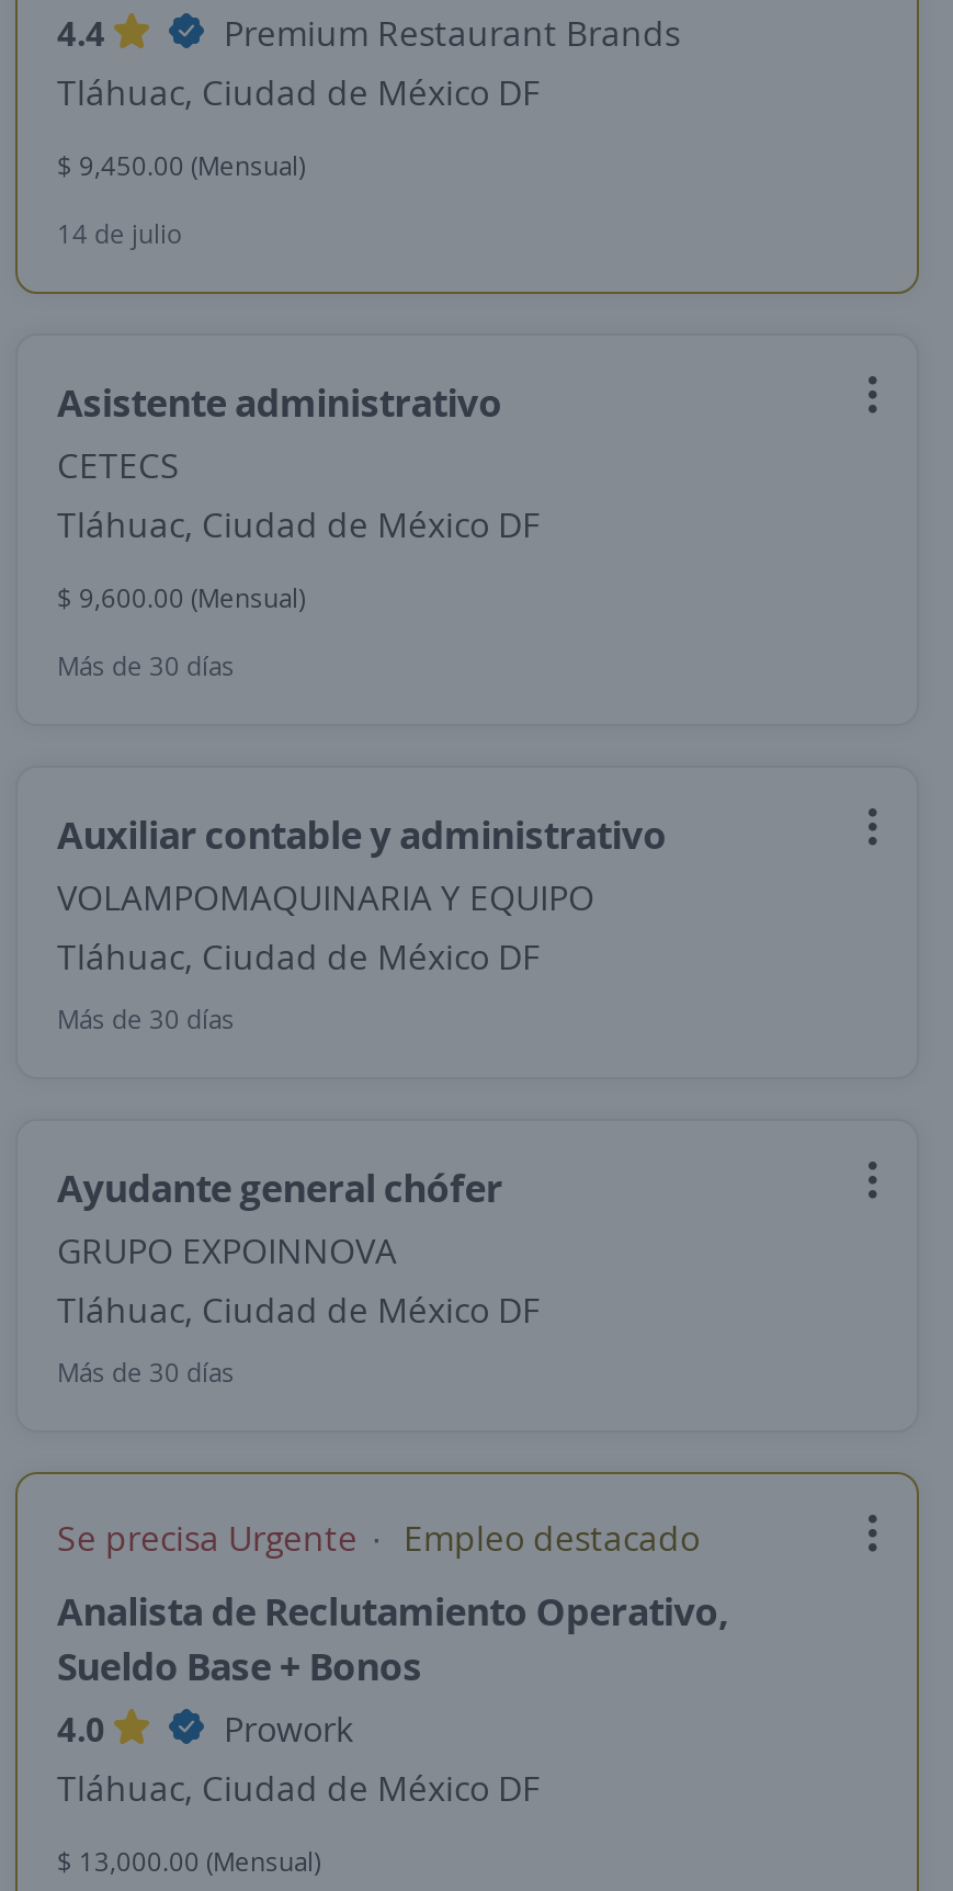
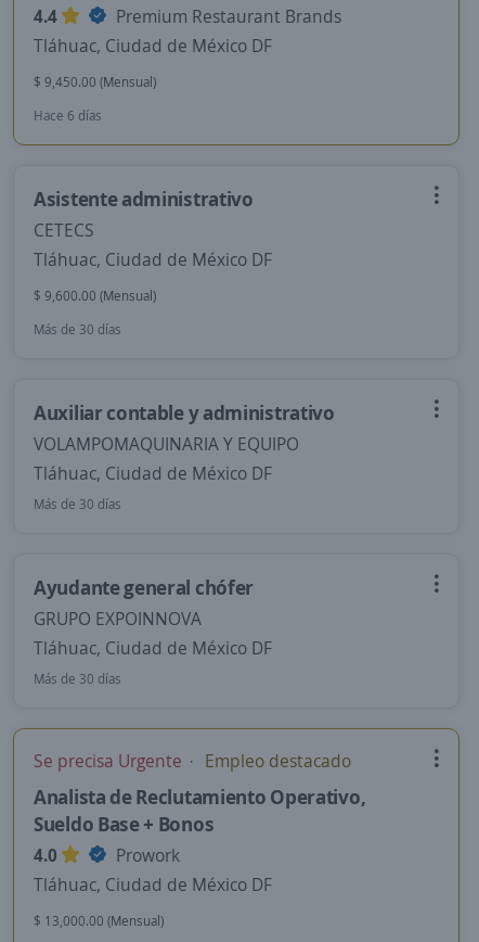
- 14 de julio
+ Hace 6 días
